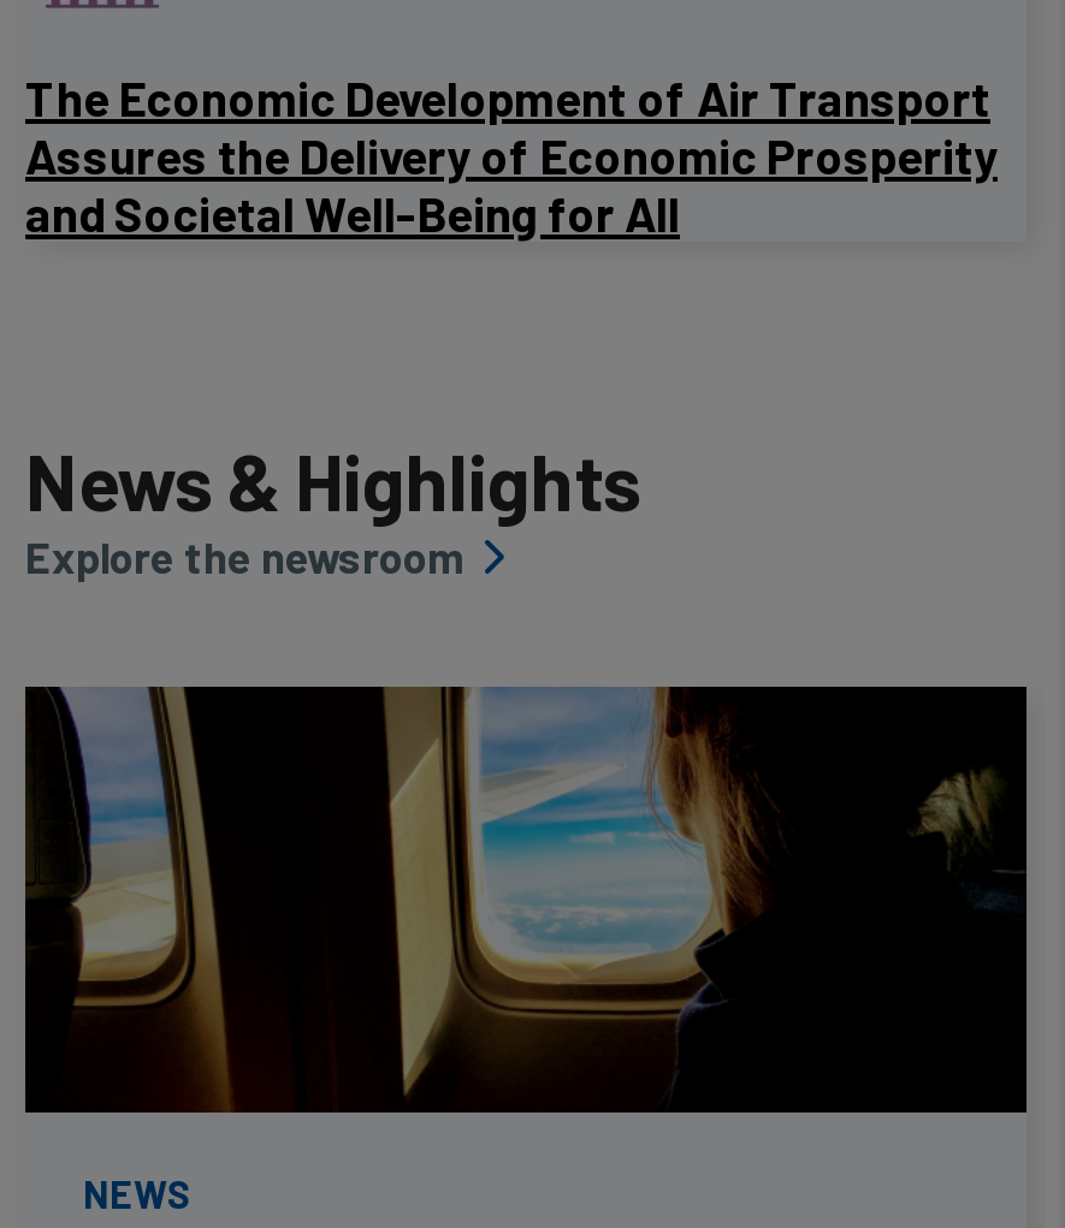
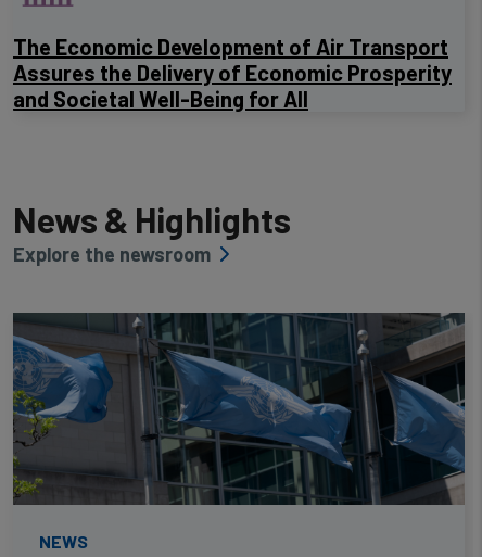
- [image]
+ [image]
